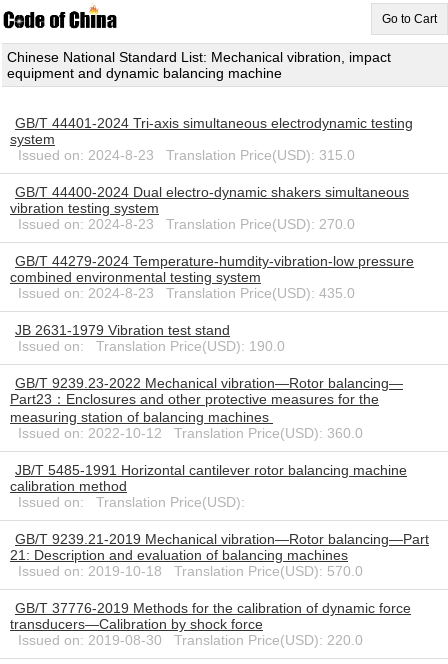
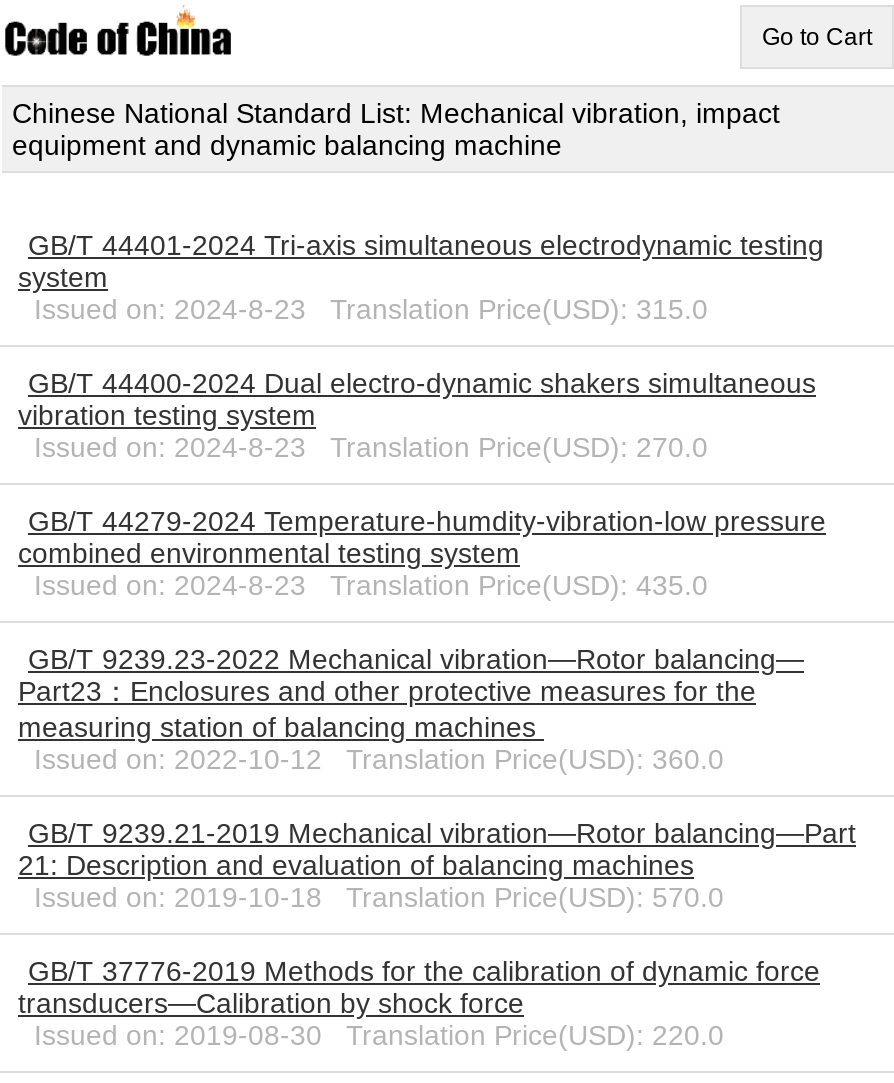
- JB 2631-1979 Vibration test stand
- Issued on: Translation Price(USD): 190.0

- JB/T 5485-1991 Horizontal cantilever rotor balancing machine
- calibration method
- Issued on: Translation Price(USD):
